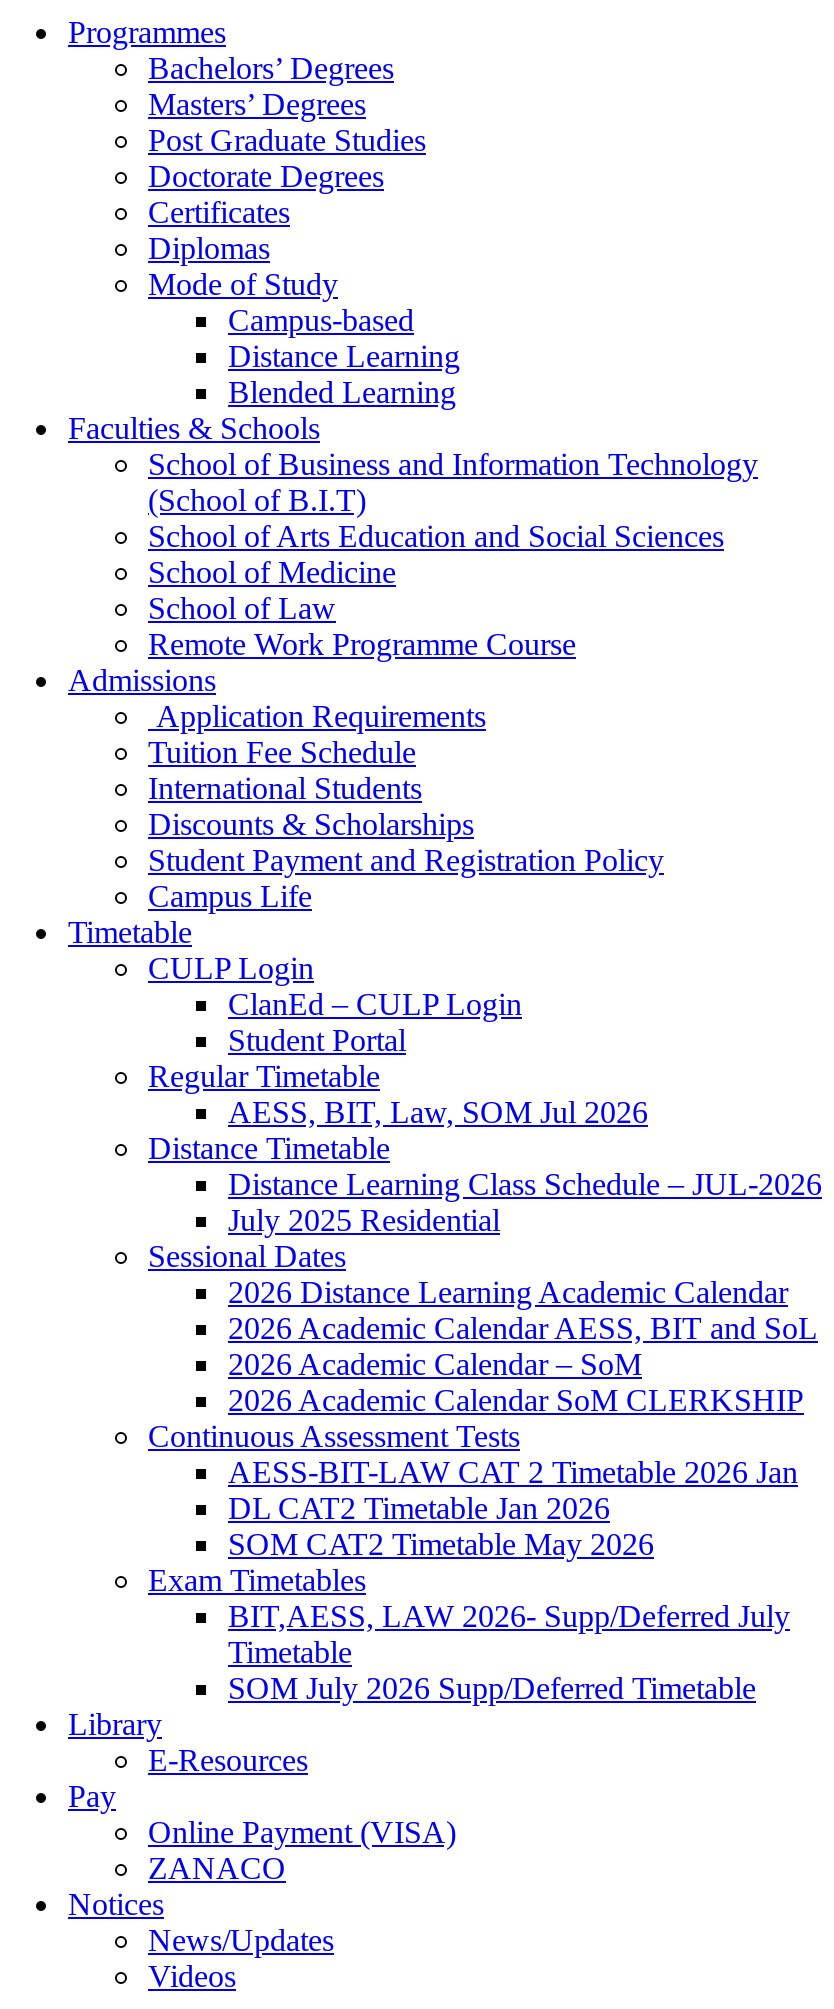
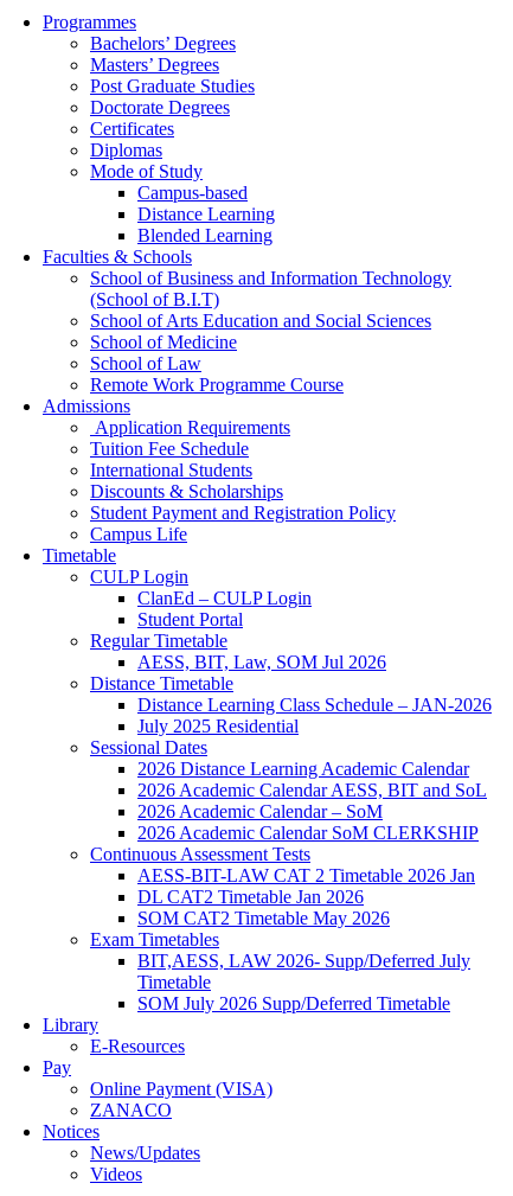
- Distance Learning Class Schedule – JUL-2026
+ Distance Learning Class Schedule – JAN-2026
